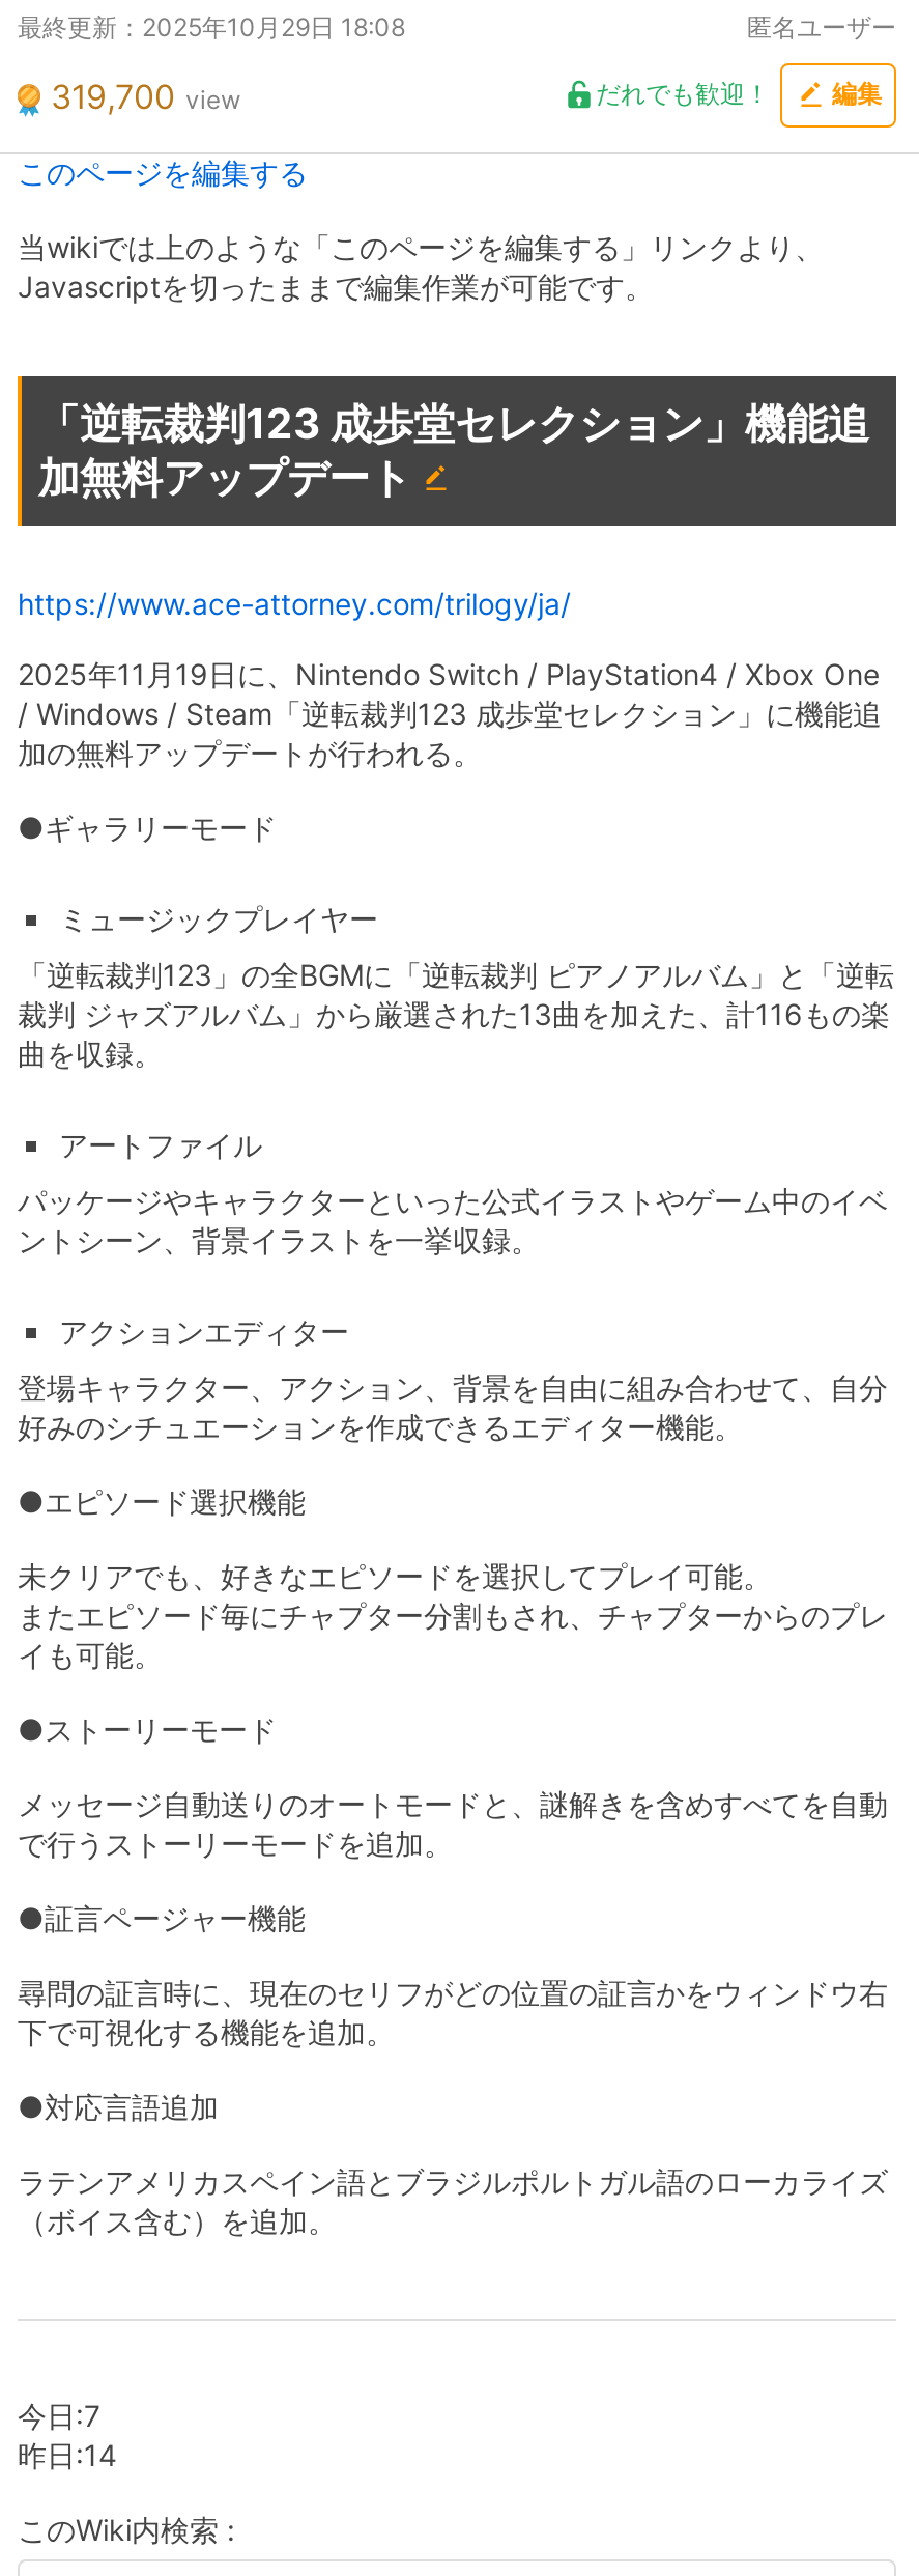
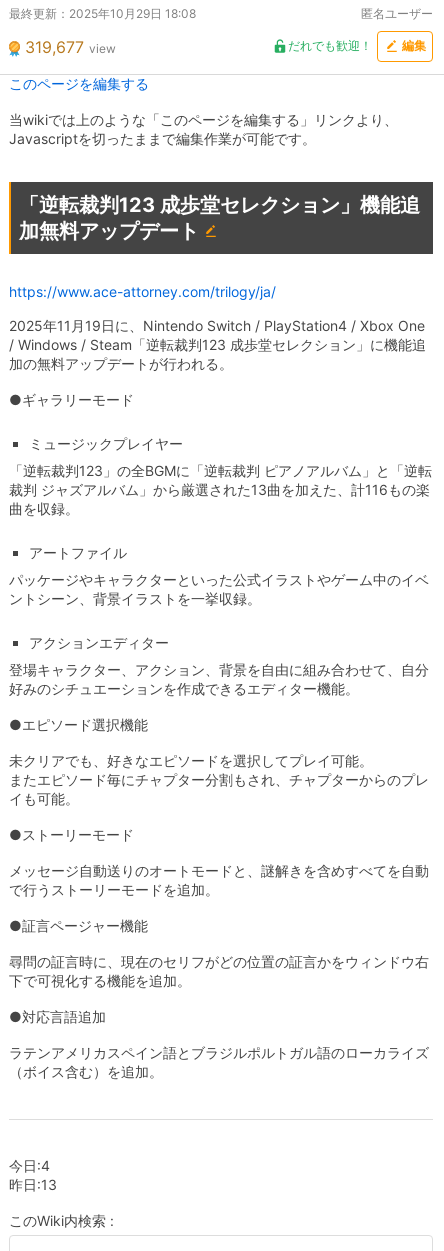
- 319,700 view
+ 319,677 view

- 今日: 7
+ 今日: 4

- 昨日: 14
+ 昨日: 13
